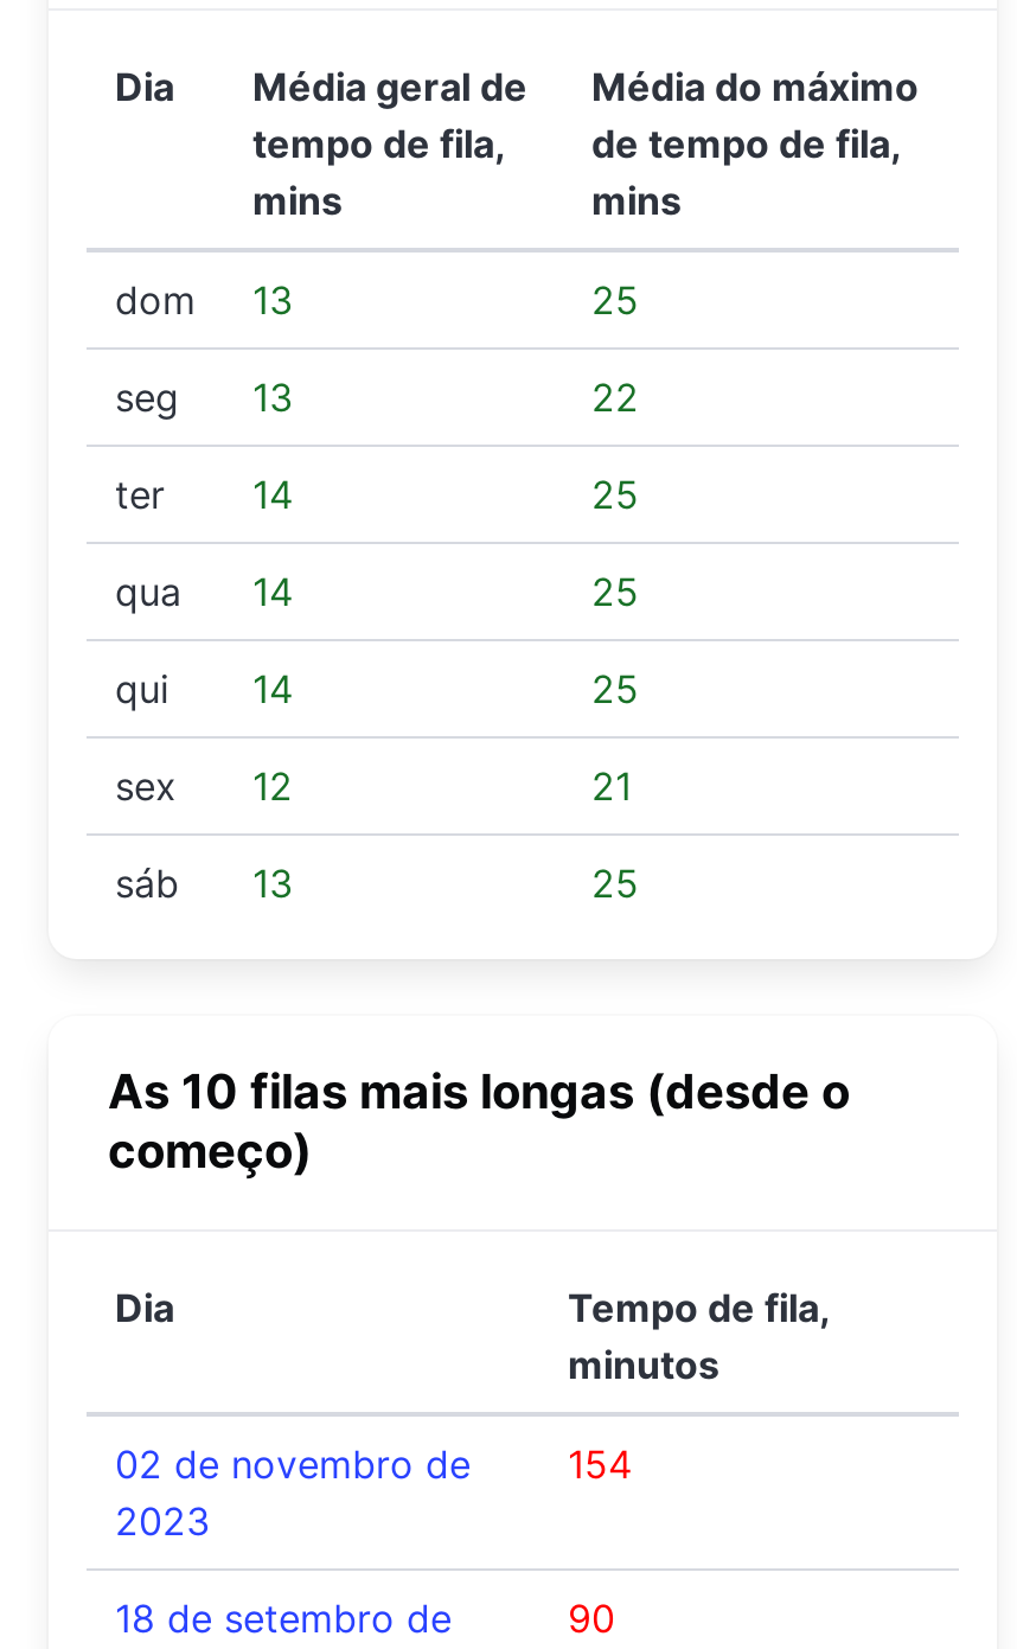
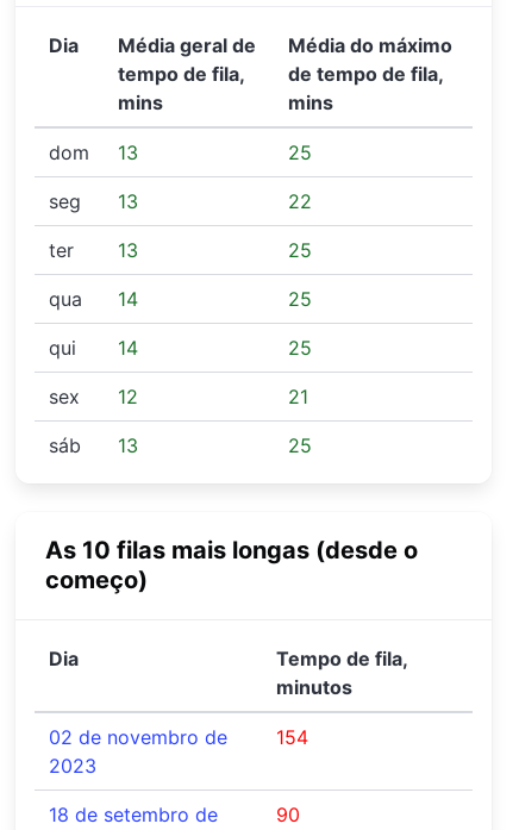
- ter 14
+ ter 13
